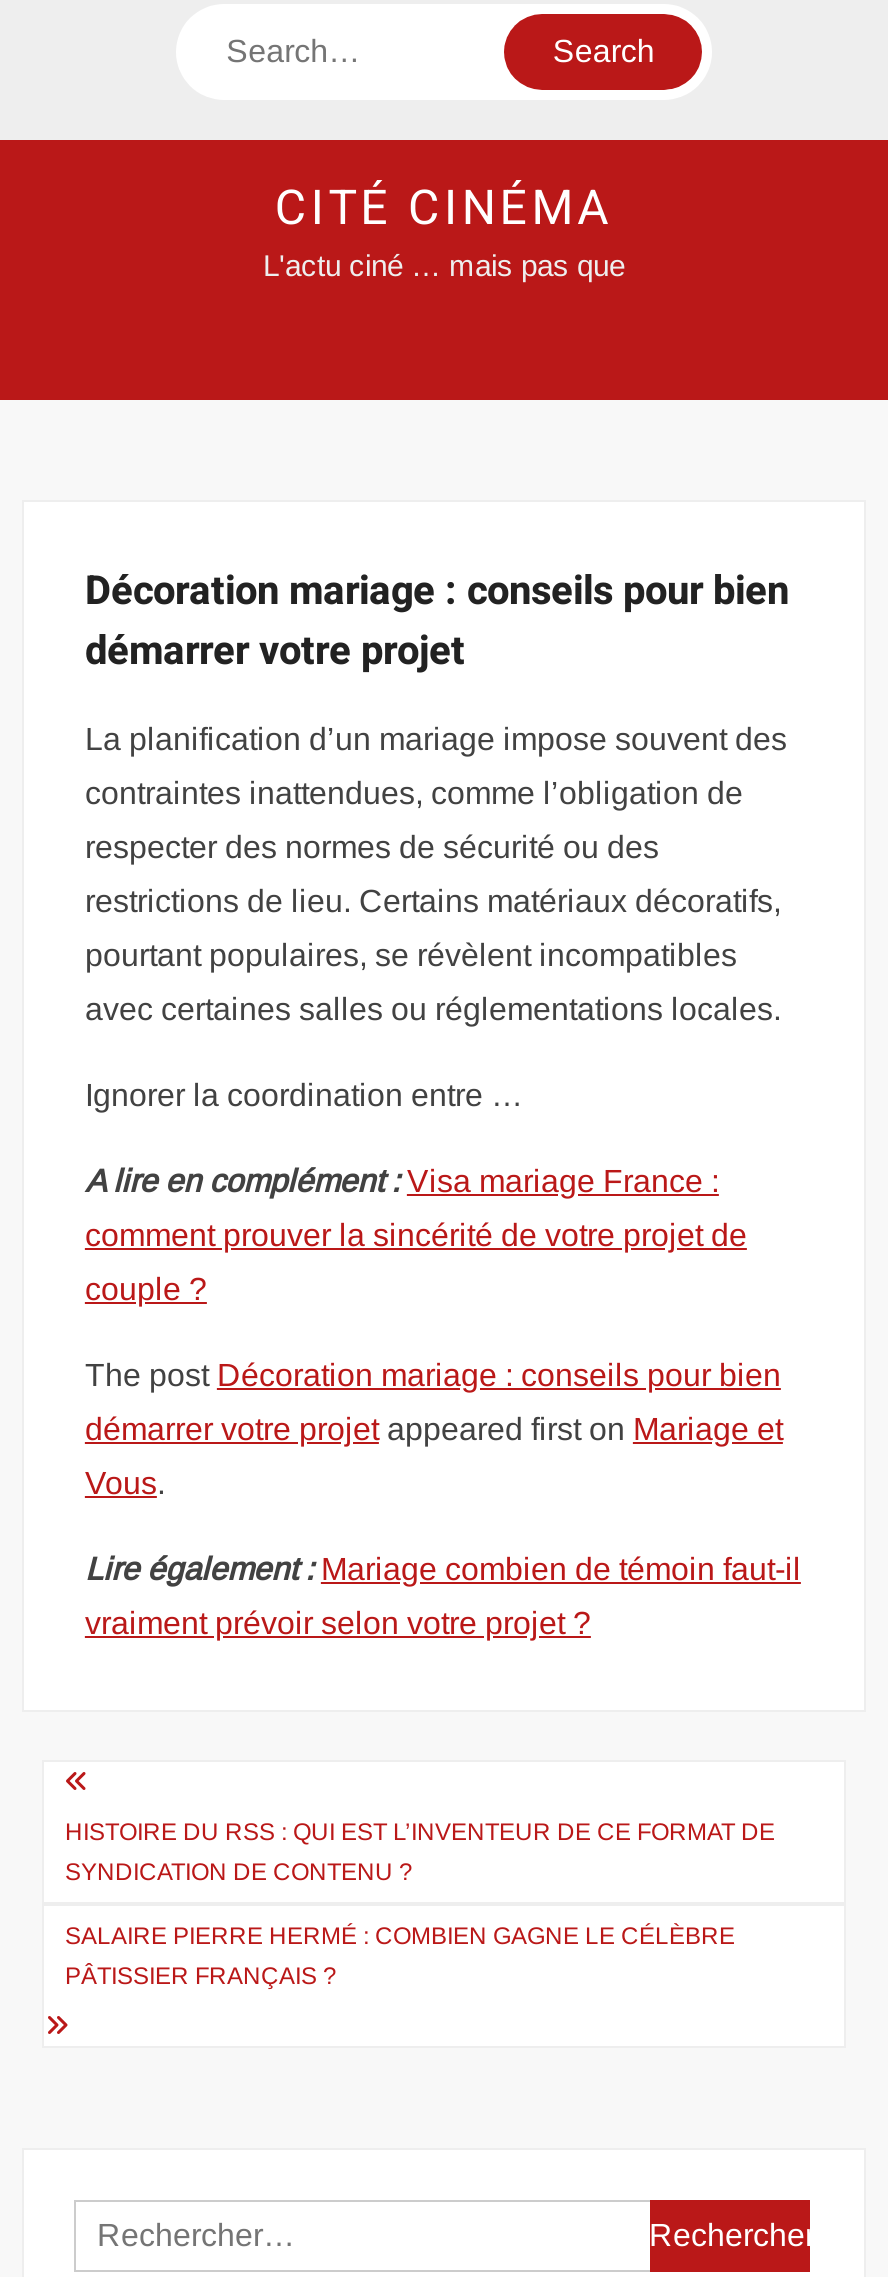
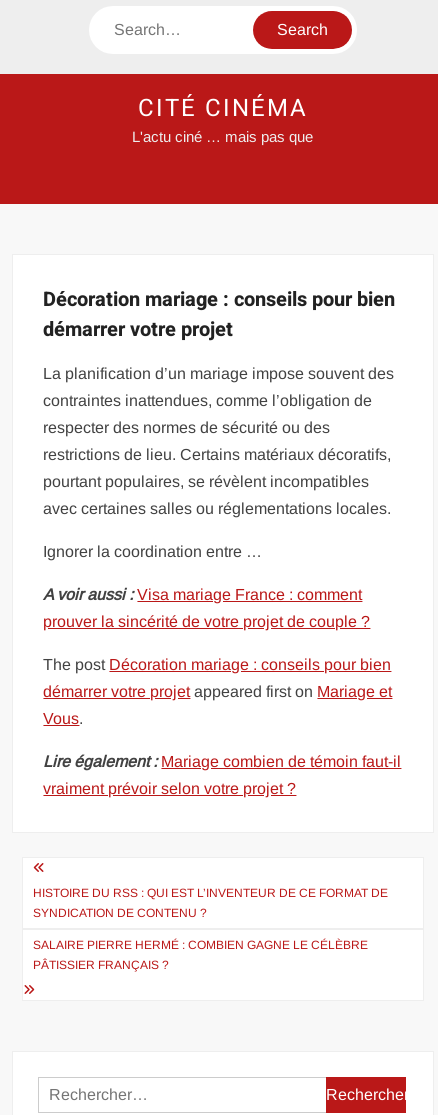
- A lire en complément : Visa mariage France :
- comment prouver la sincérité de votre projet de
- couple ?
+ A voir aussi : Visa mariage France : comment
+ prouver la sincérité de votre projet de couple ?
